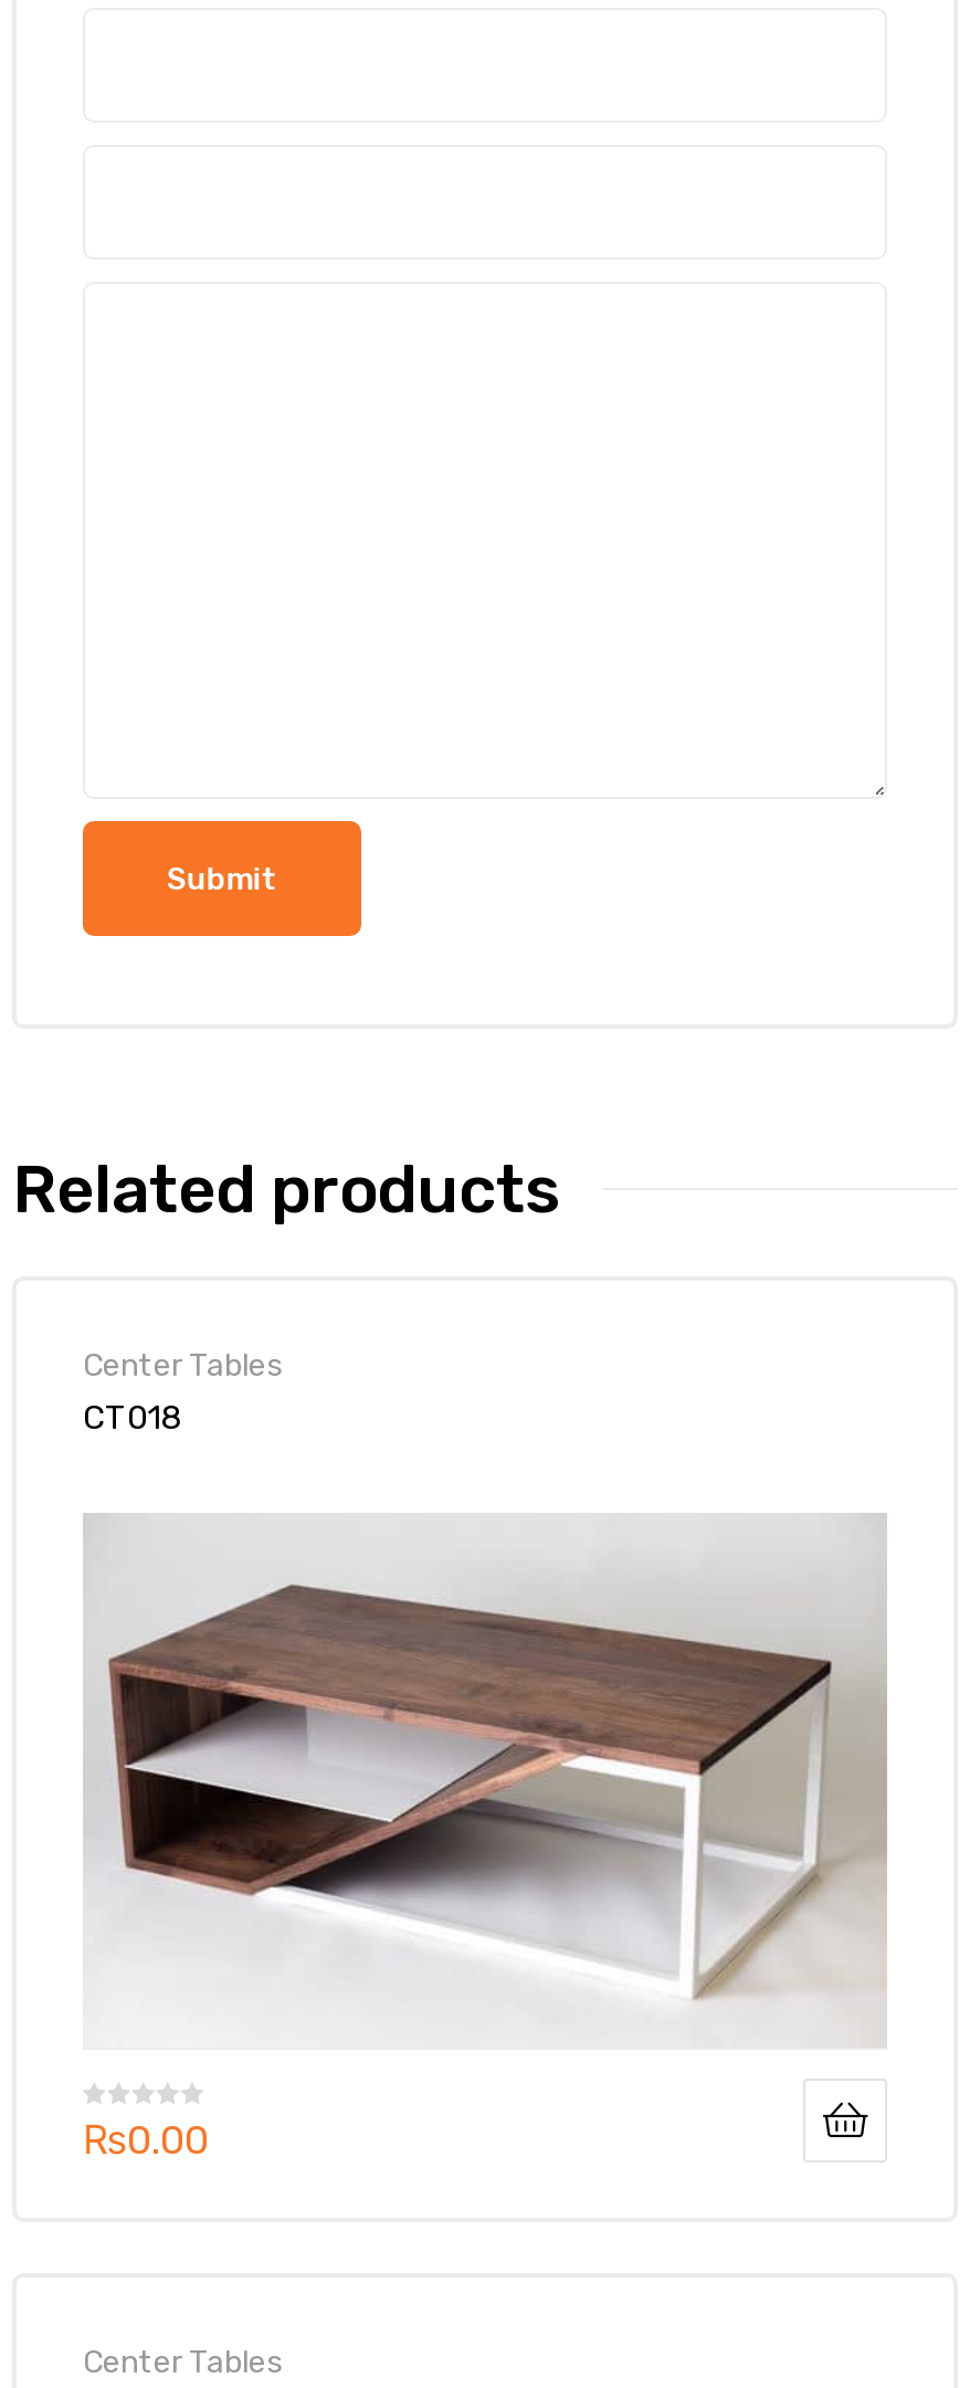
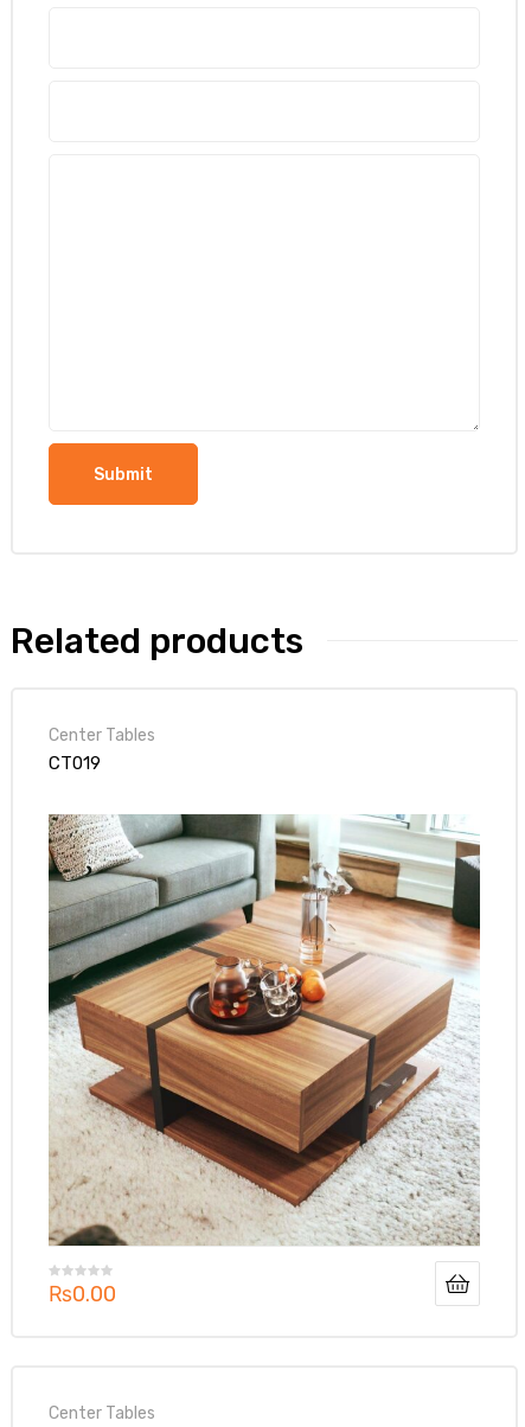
- CT018
+ CT019

- [image]
+ [image]
